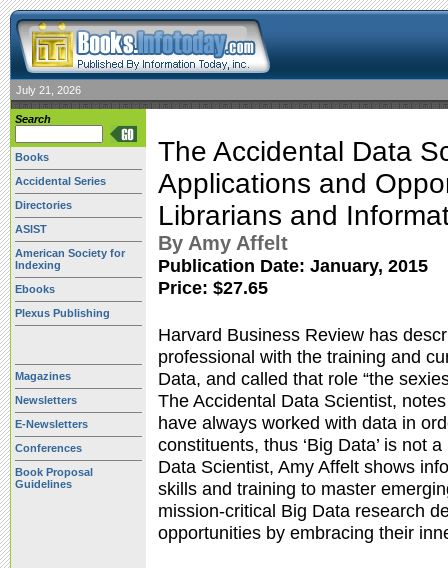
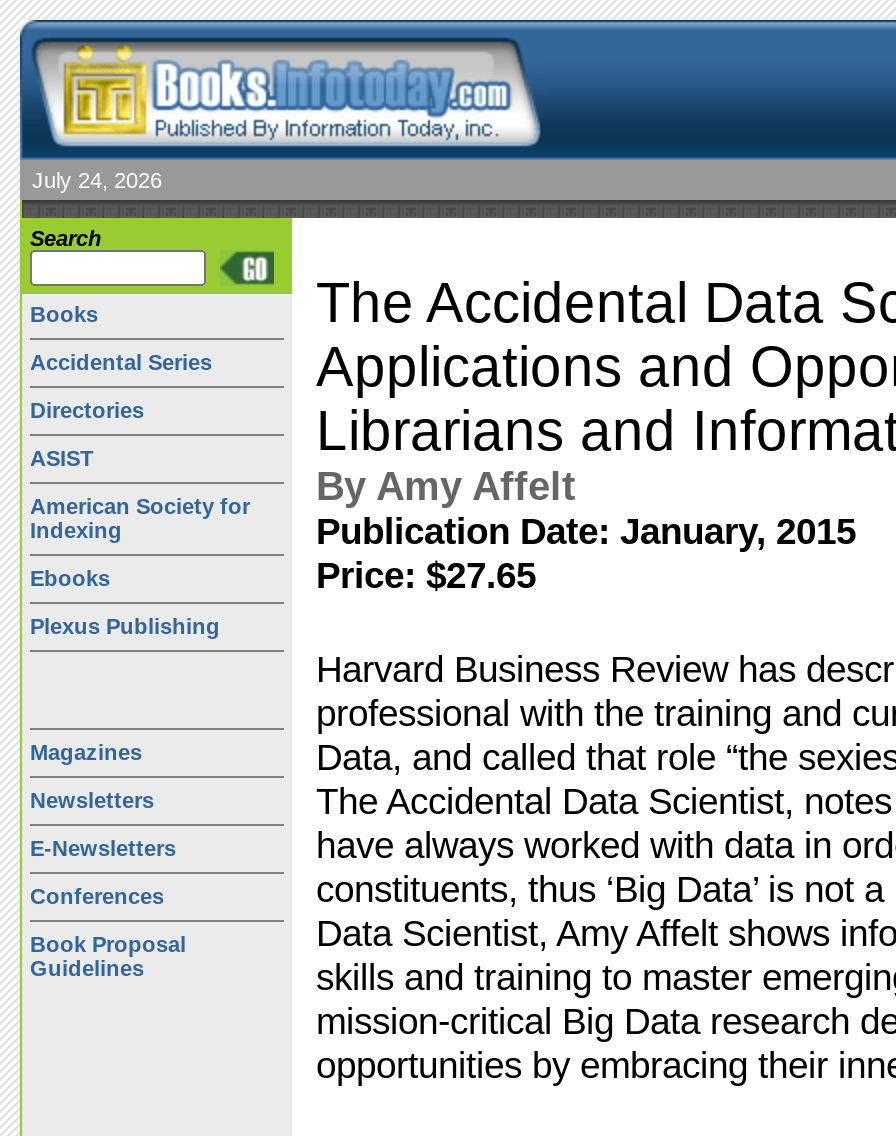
- July 21, 2026
+ July 24, 2026
